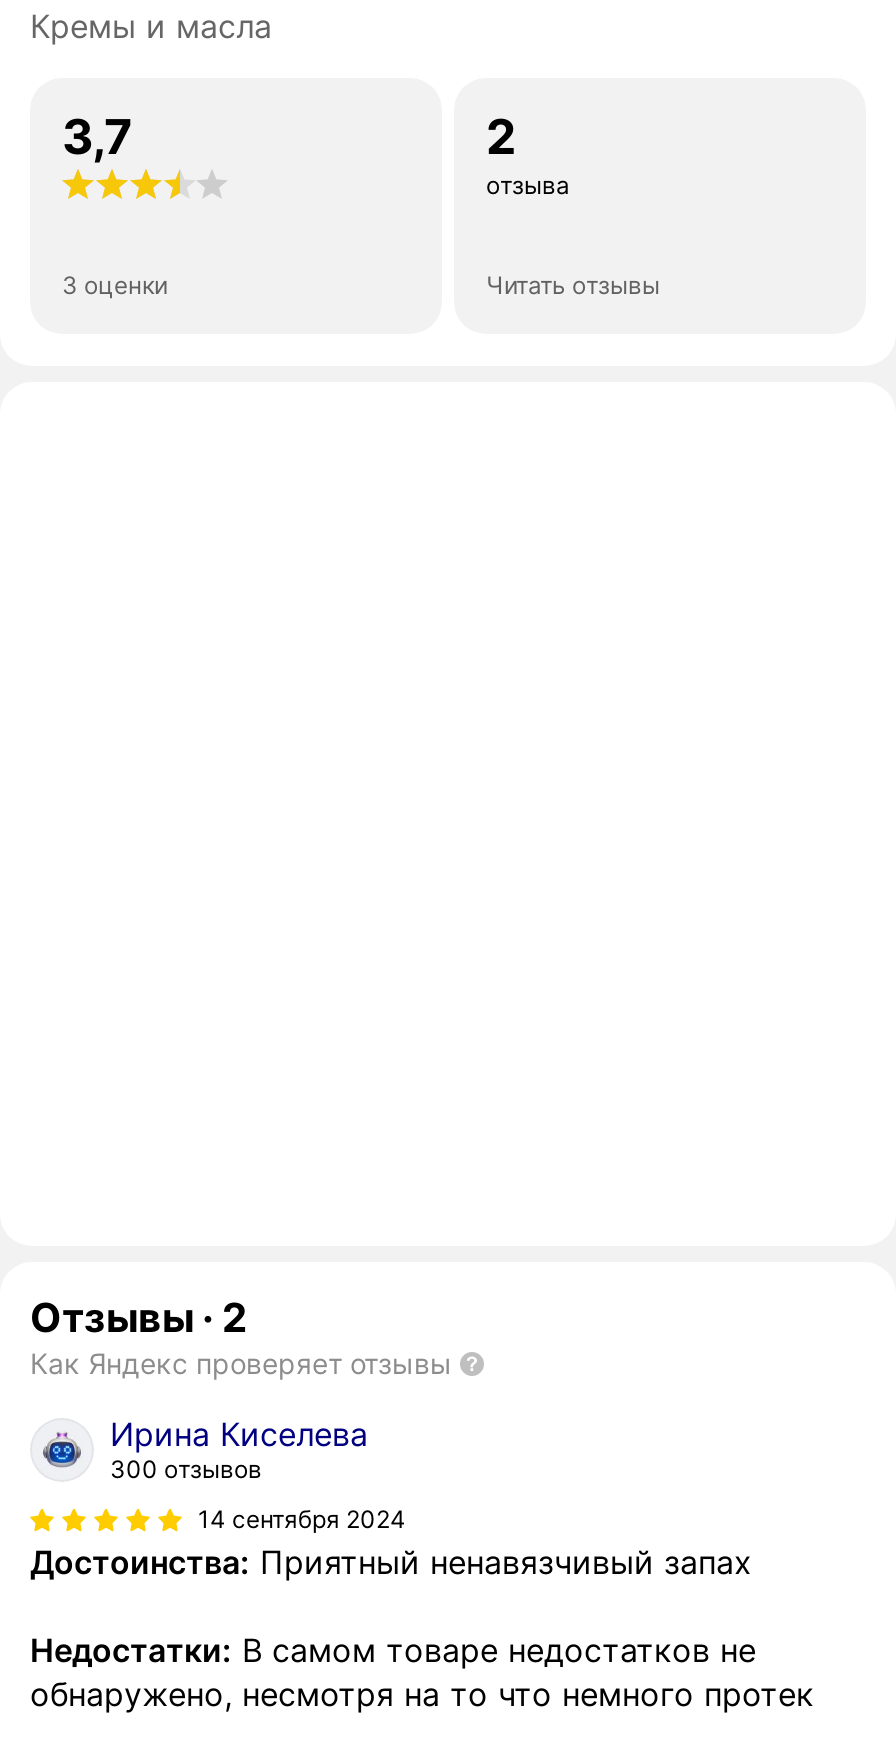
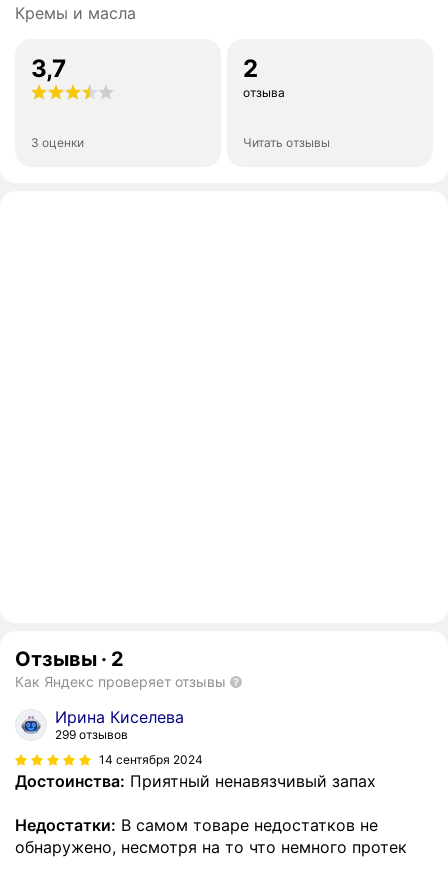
- 300 отзывов
+ 299 отзывов
